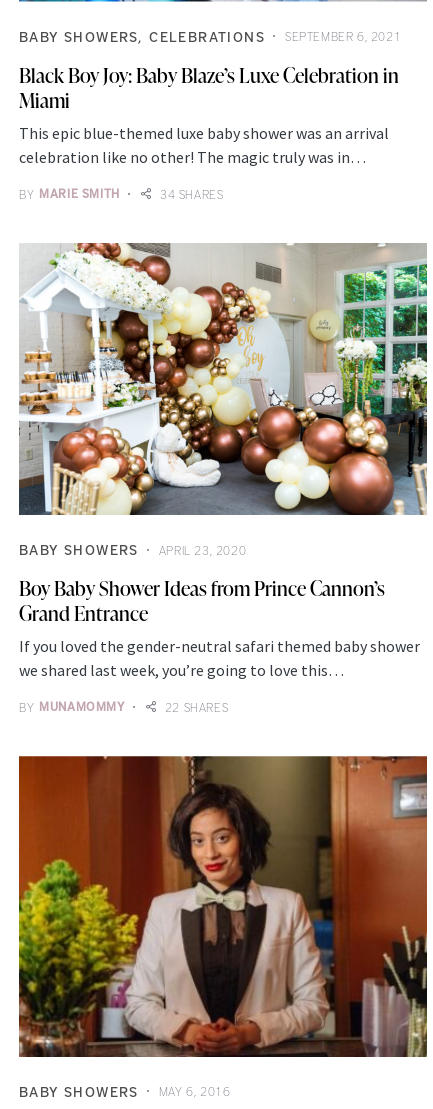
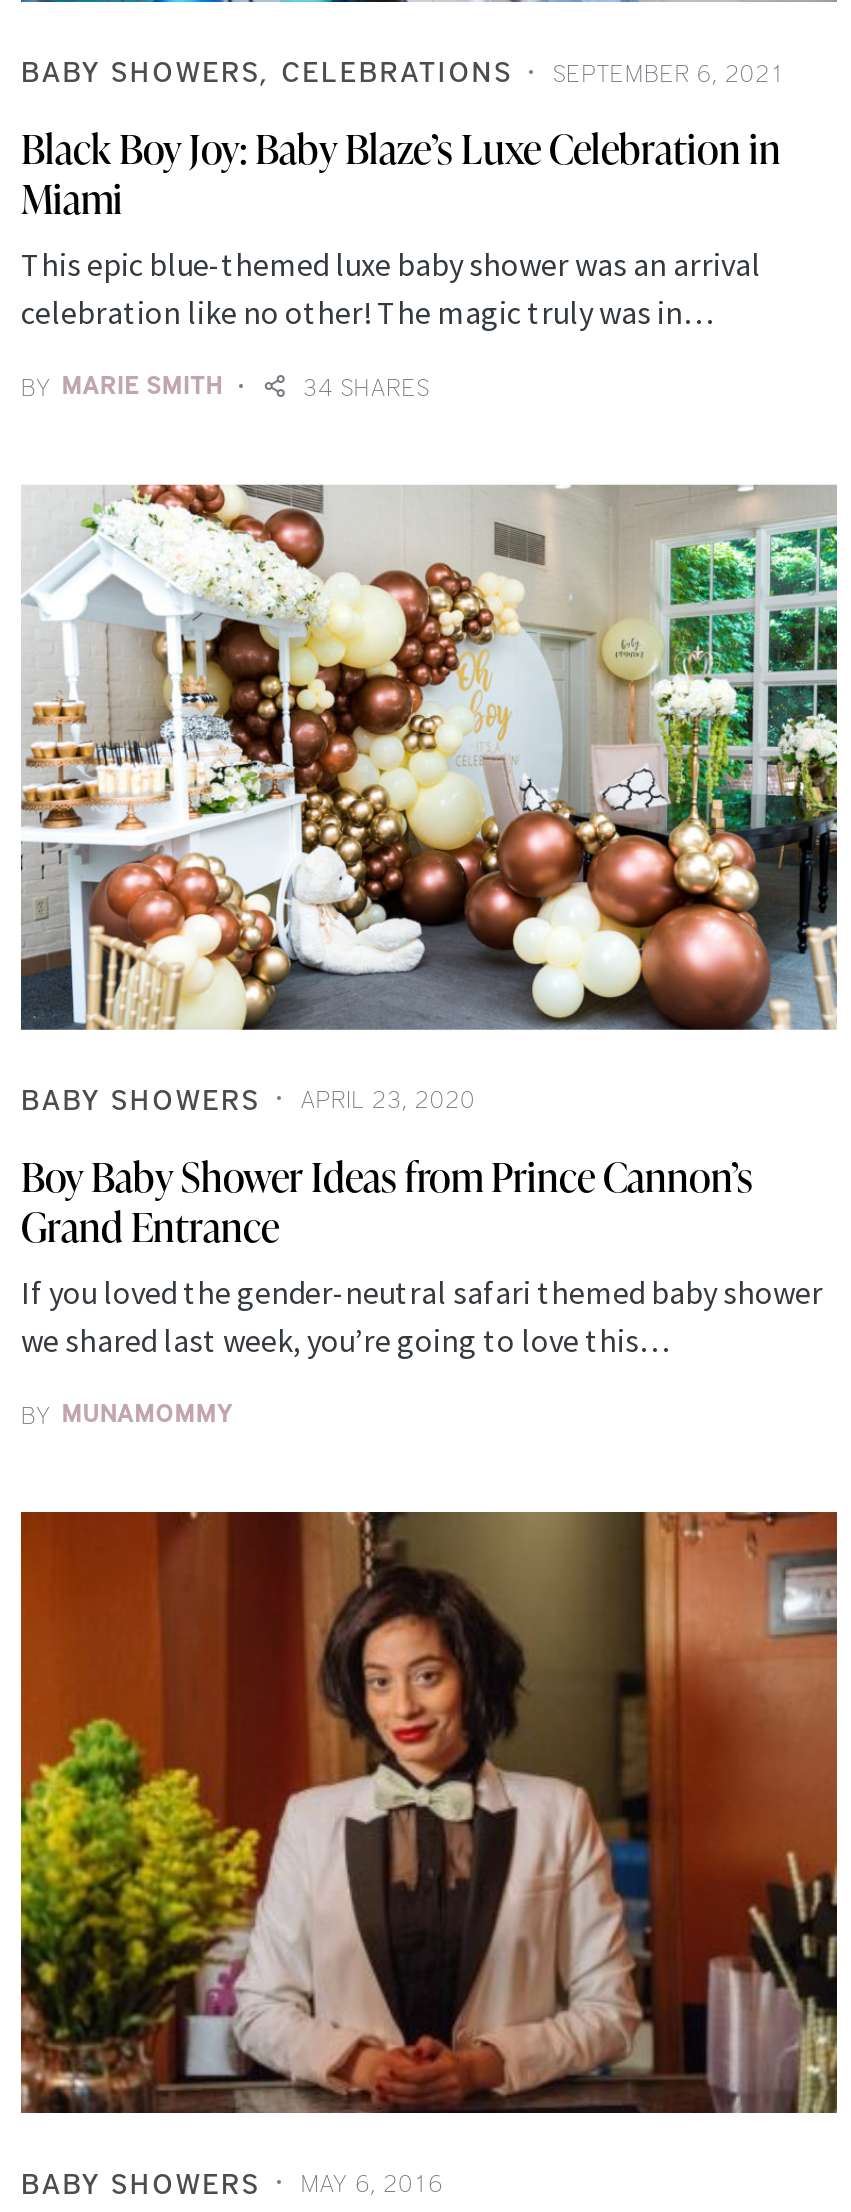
- 22 SHARES
